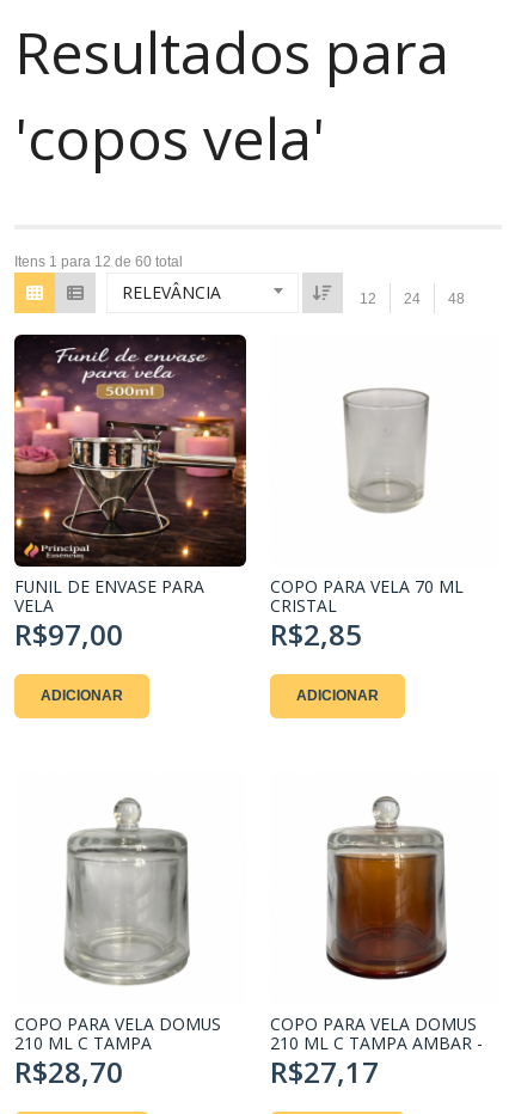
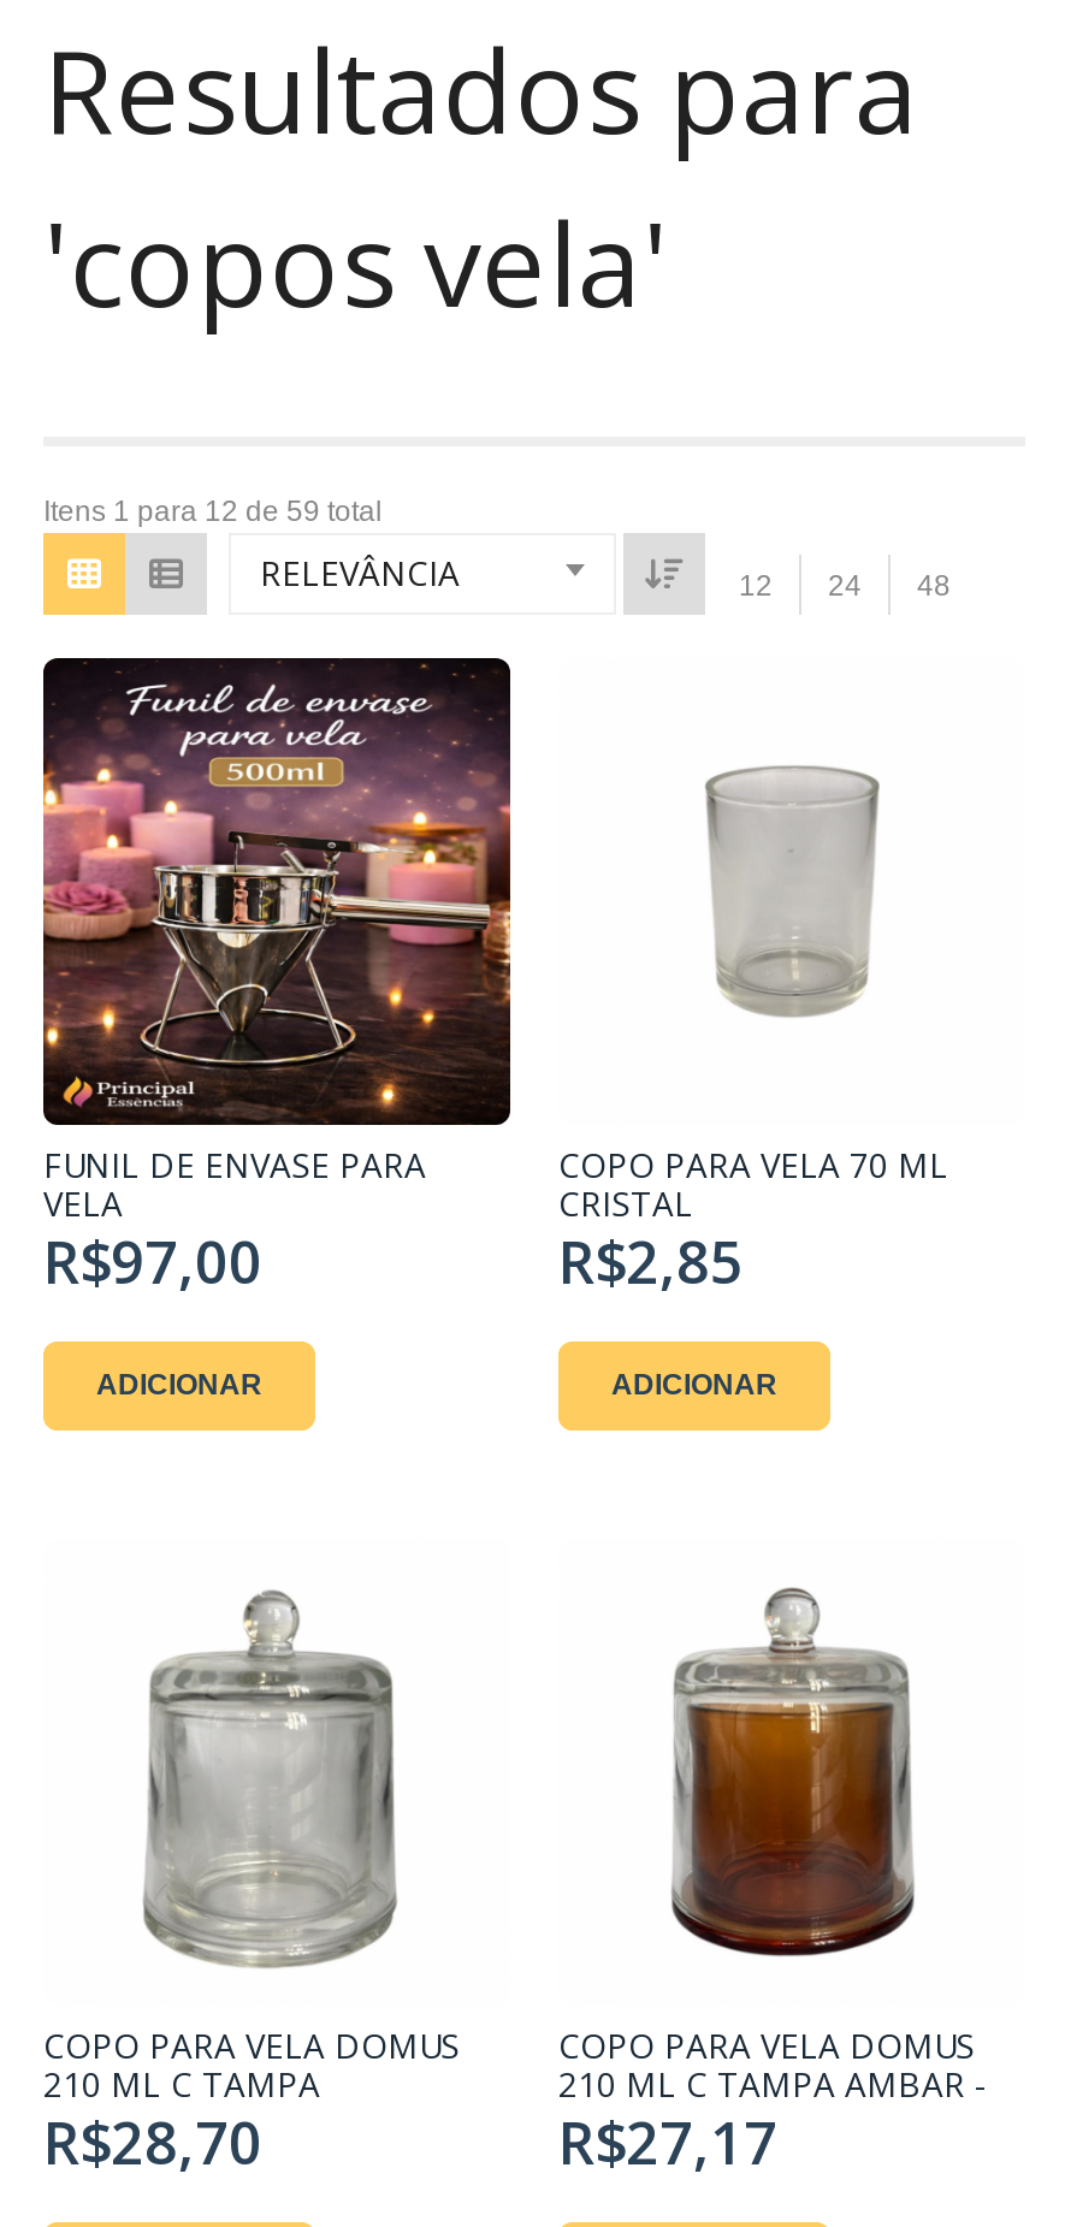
- Itens 1 para 12 de 60 total
+ Itens 1 para 12 de 59 total
